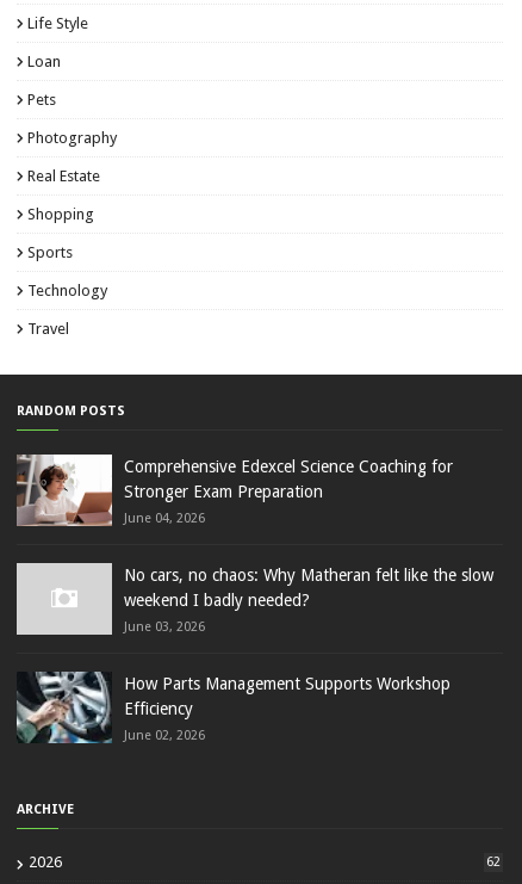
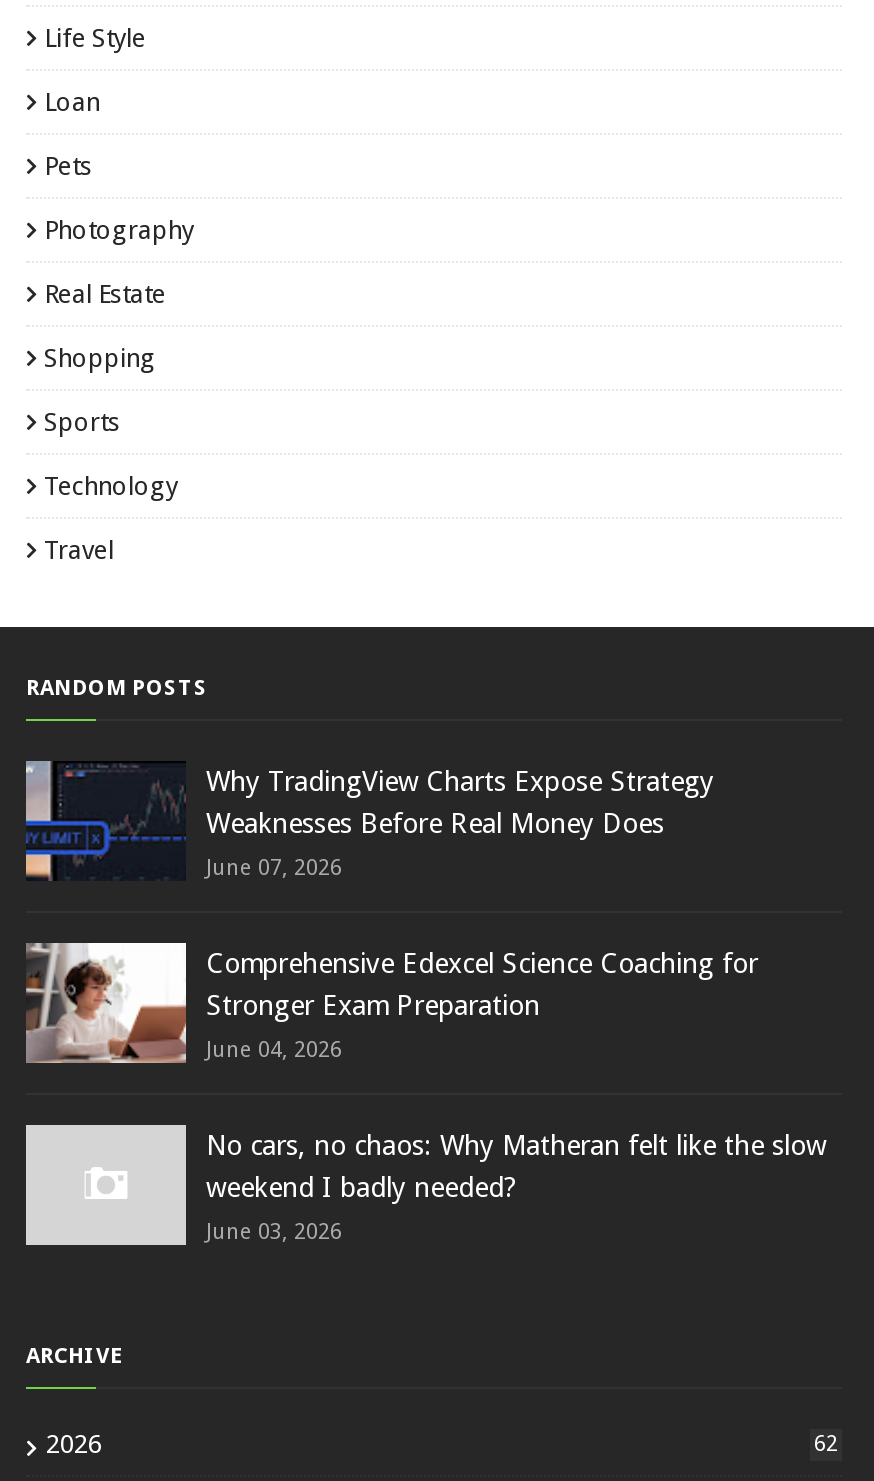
+ [image]
+ Why TradingView Charts Expose Strategy
+ Weaknesses Before Real Money Does
+ June 07, 2026

moved down: [image] | Comprehensive Edexcel Science Coaching for | Stronger Exam Preparation | June 04, 2026 | No cars, no chaos: Why Matheran felt like the slow | weekend I badly needed? | June 03, 2026

- [image]
- How Parts Management Supports Workshop
- Efficiency
- June 02, 2026
